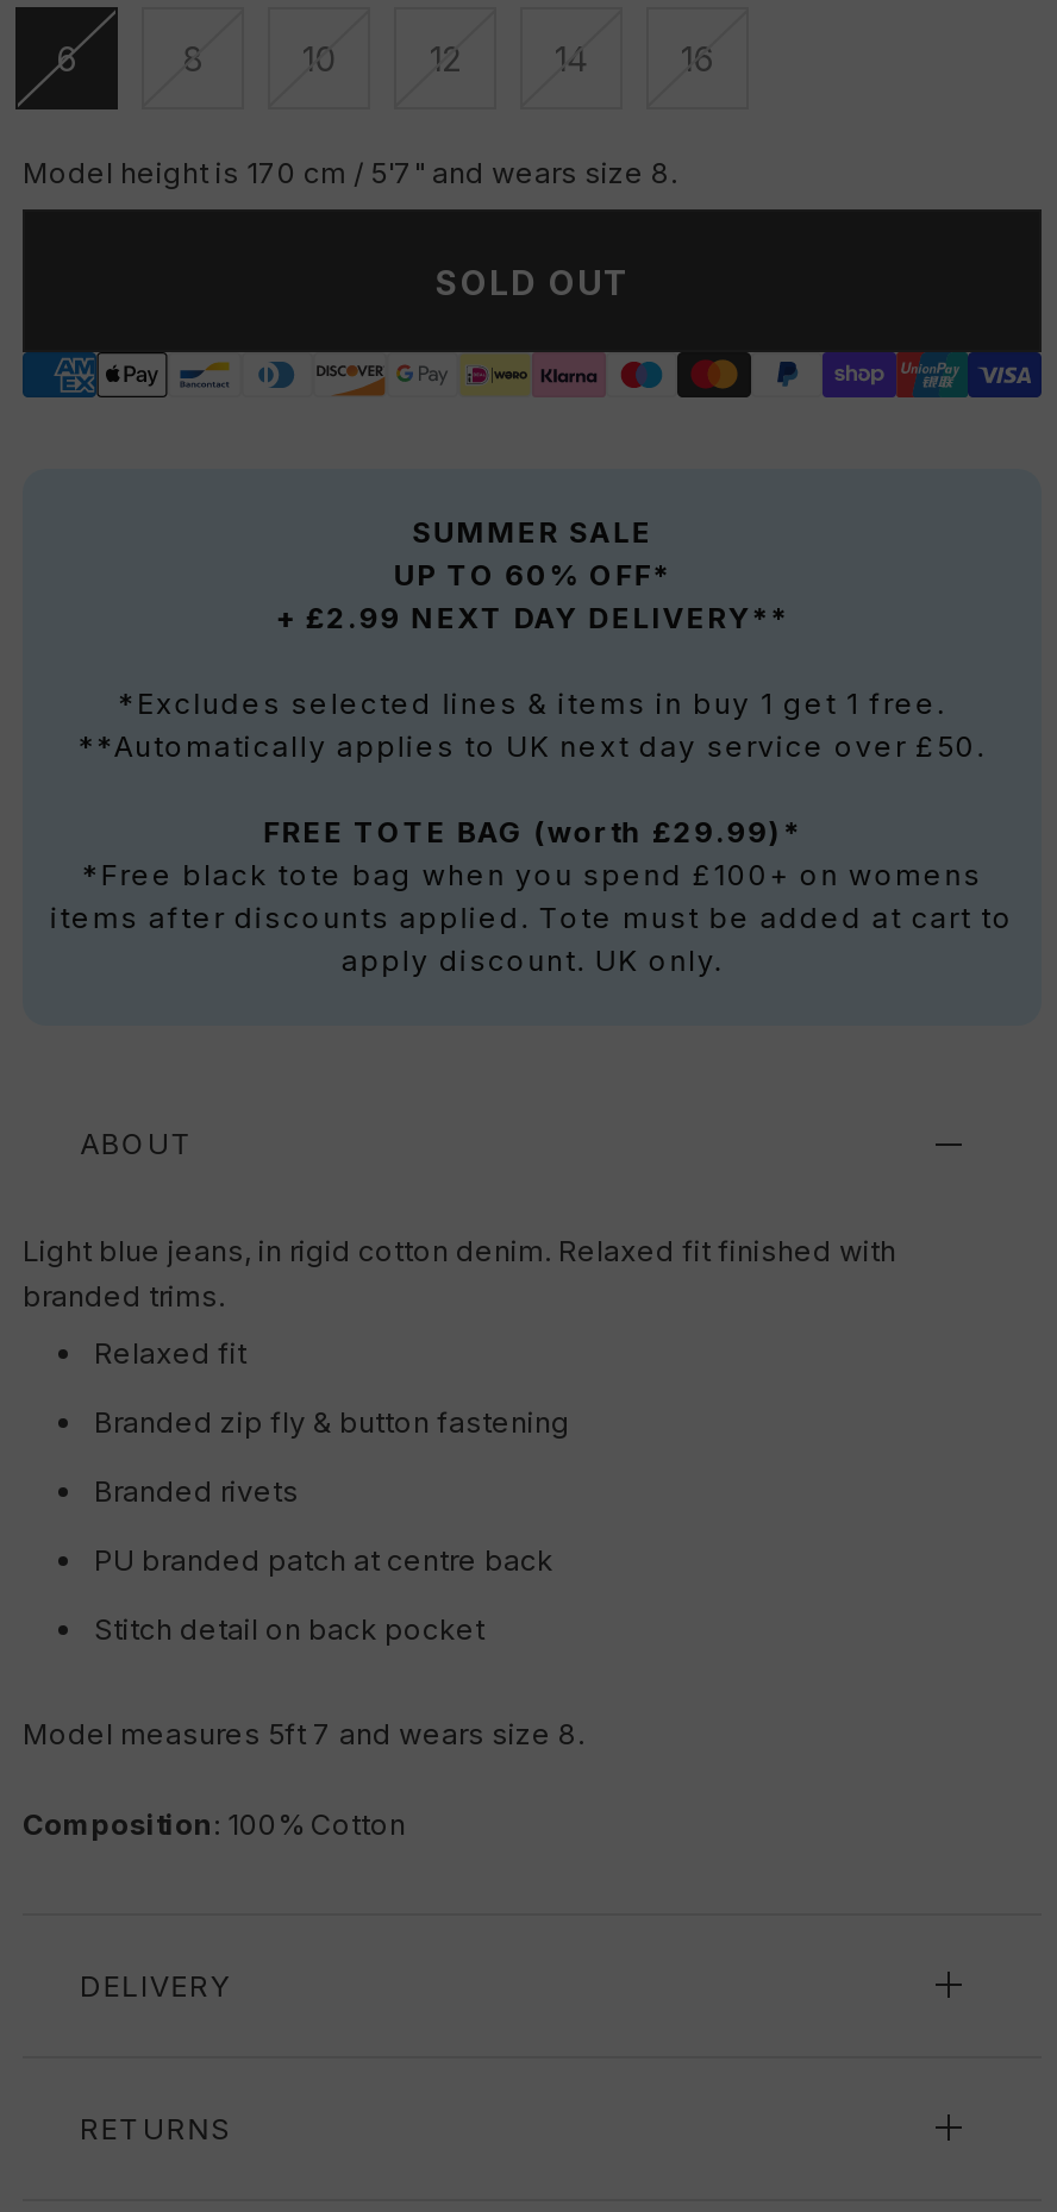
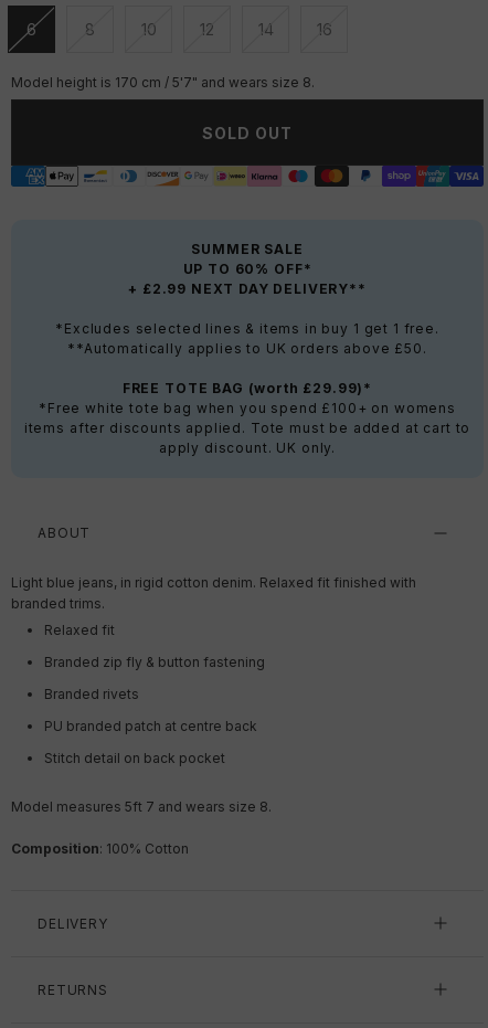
- **Automatically applies to UK next day service over £50.
+ **Automatically applies to UK orders above £50.

- *Free black tote bag when you spend £100+ on womens
+ *Free white tote bag when you spend £100+ on womens
